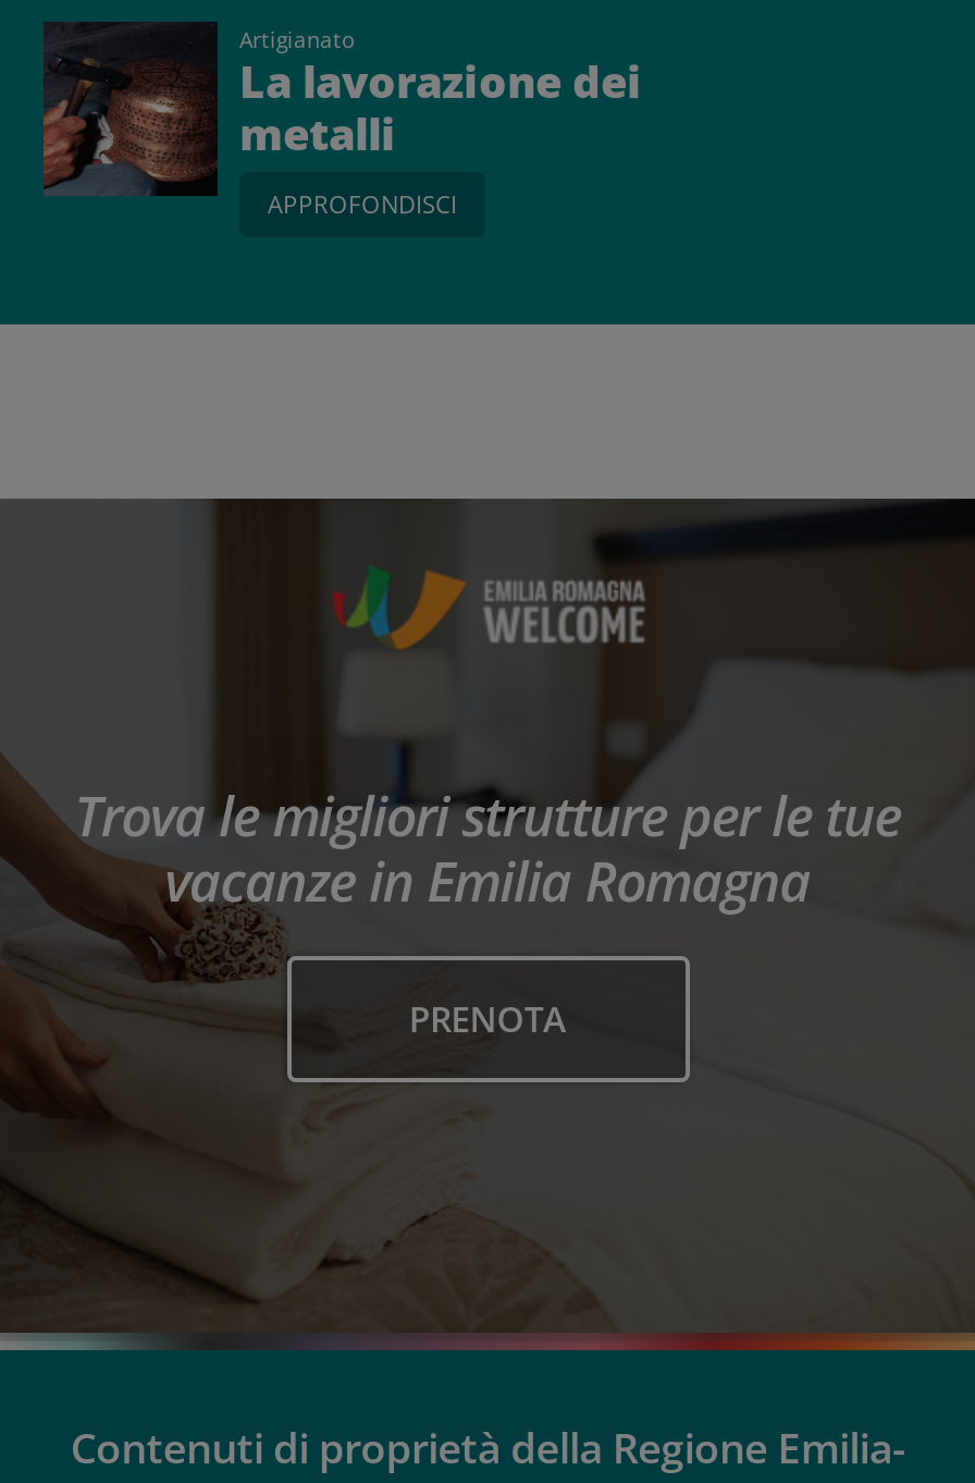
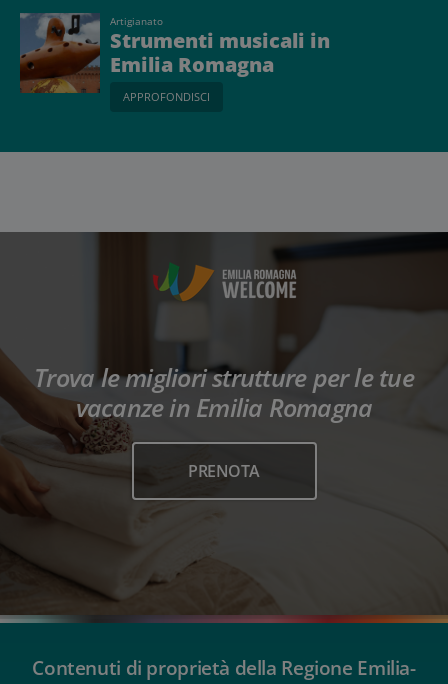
- [image]
- La lavorazione dei
- metalli
+ [image]
+ Strumenti musicali in
+ Emilia Romagna
